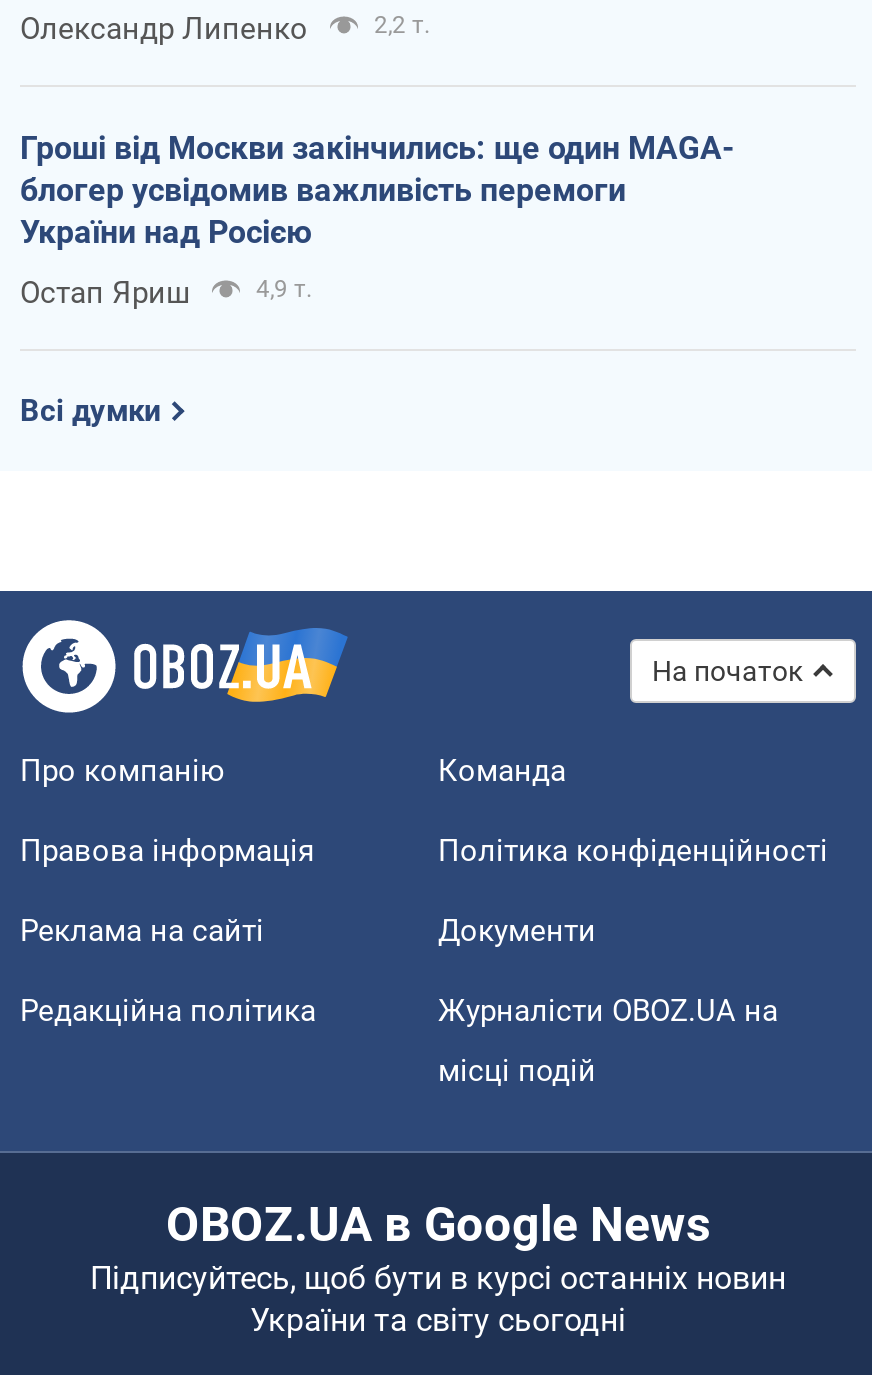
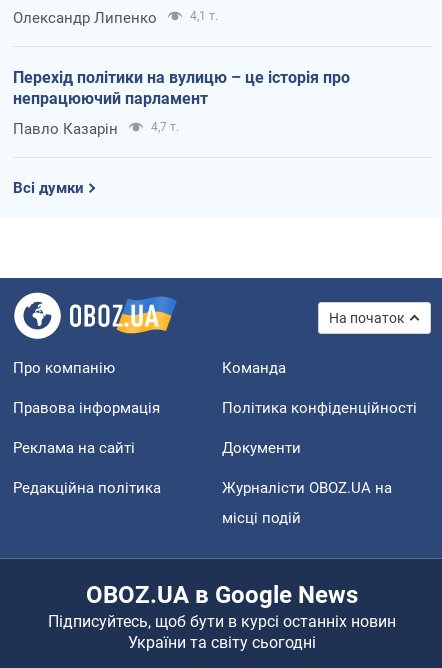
- 2,2 т.
+ 4,1 т.

- Гроші від Москви закінчились: ще один MAGA-
- блогер усвідомив важливість перемоги
- України над Росією
+ Перехід політики на вулицю – це історія про
+ непрацюючий парламент

- Остап Яриш
- 4,9 т.
+ Павло Казарін
+ 4,7 т.
